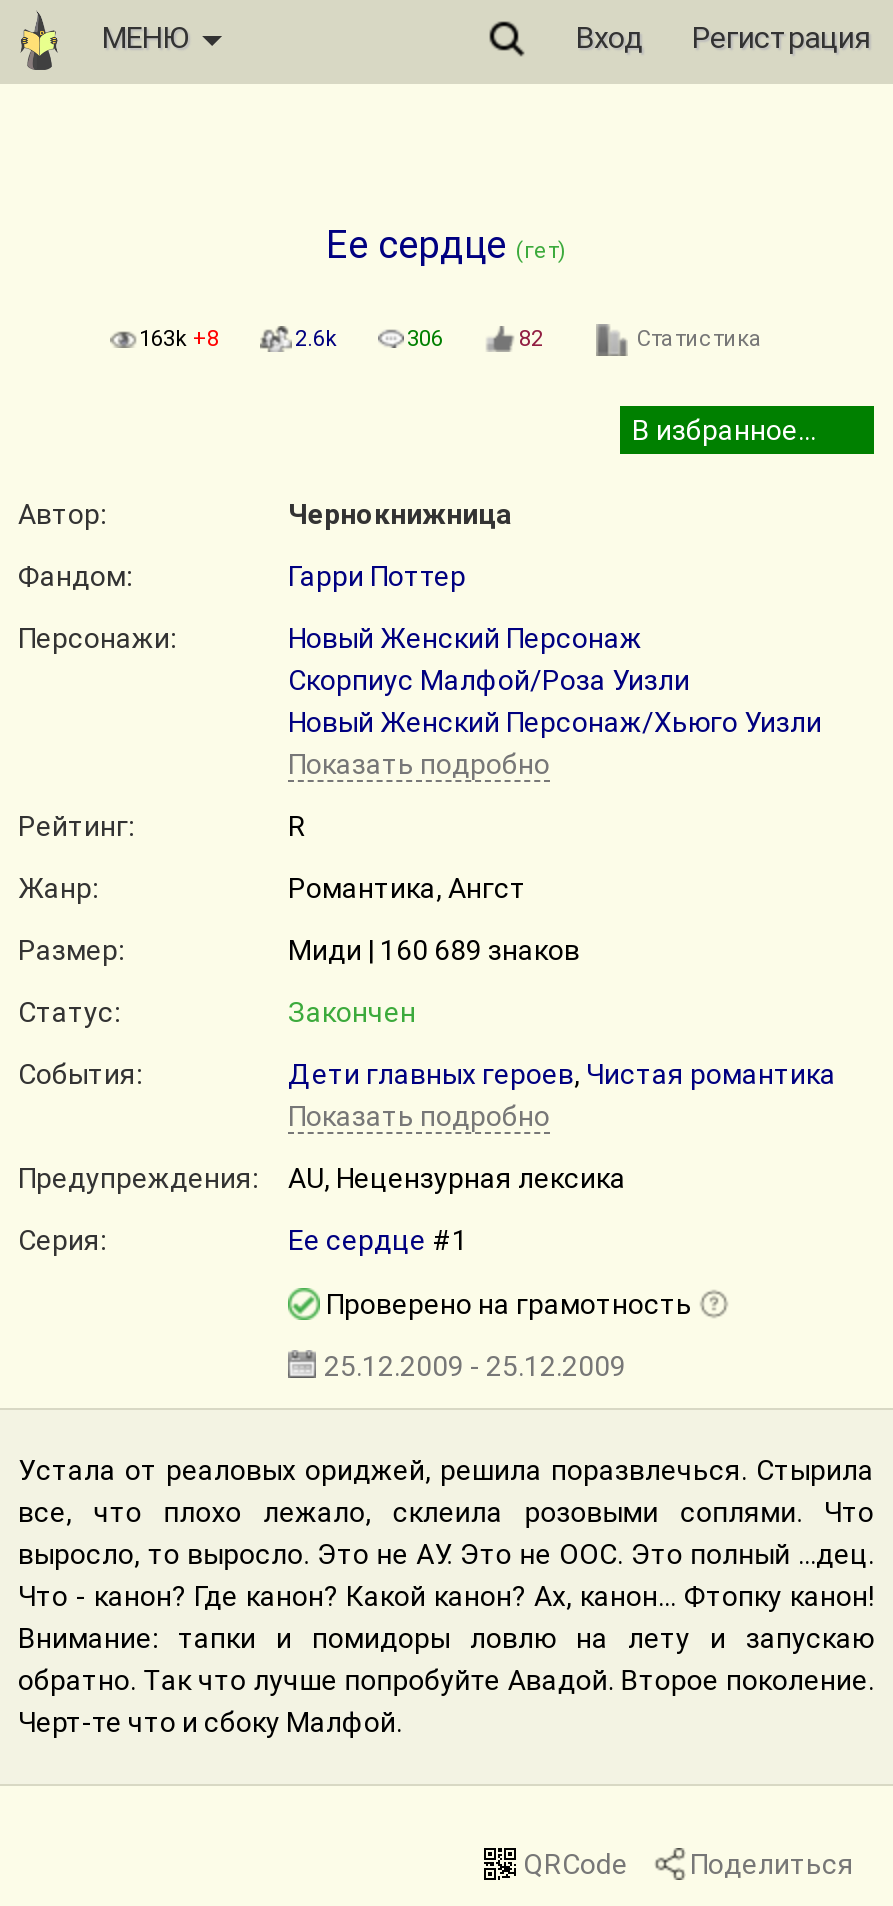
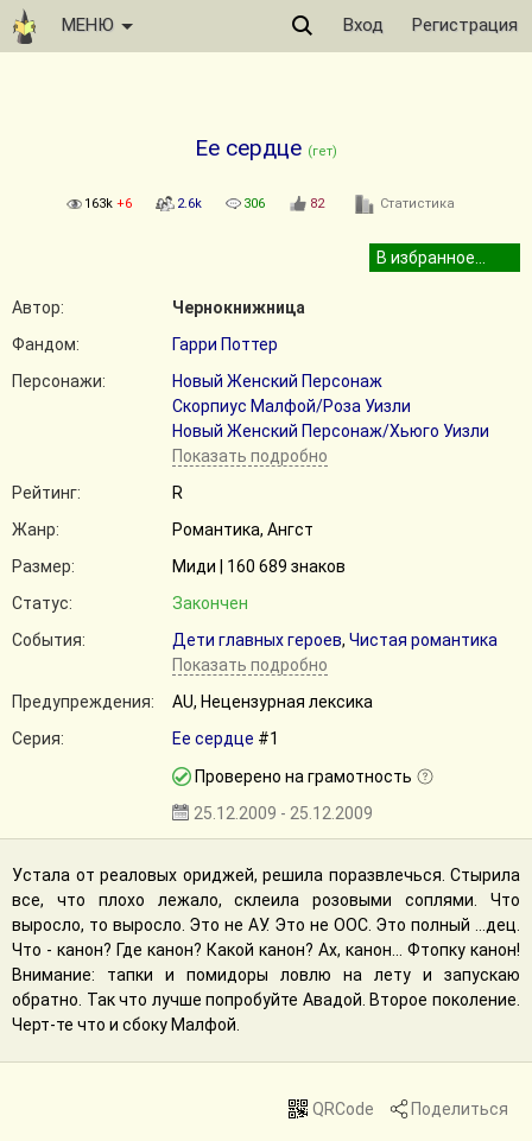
- 163k +8
+ 163k +6
